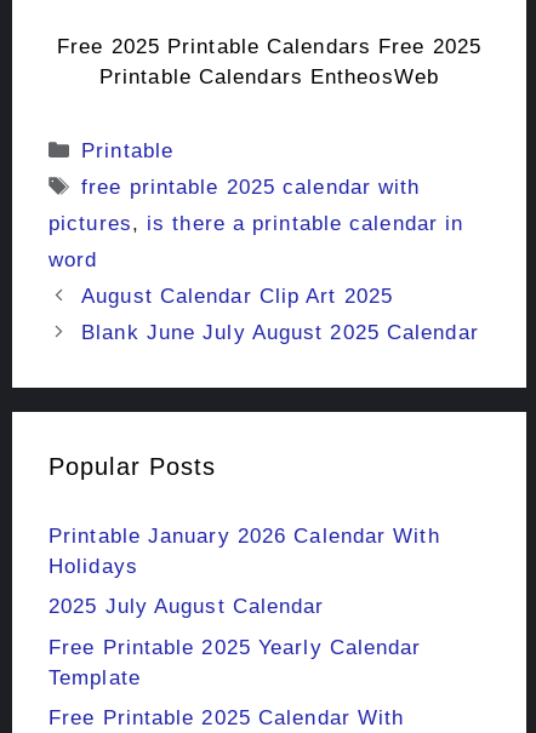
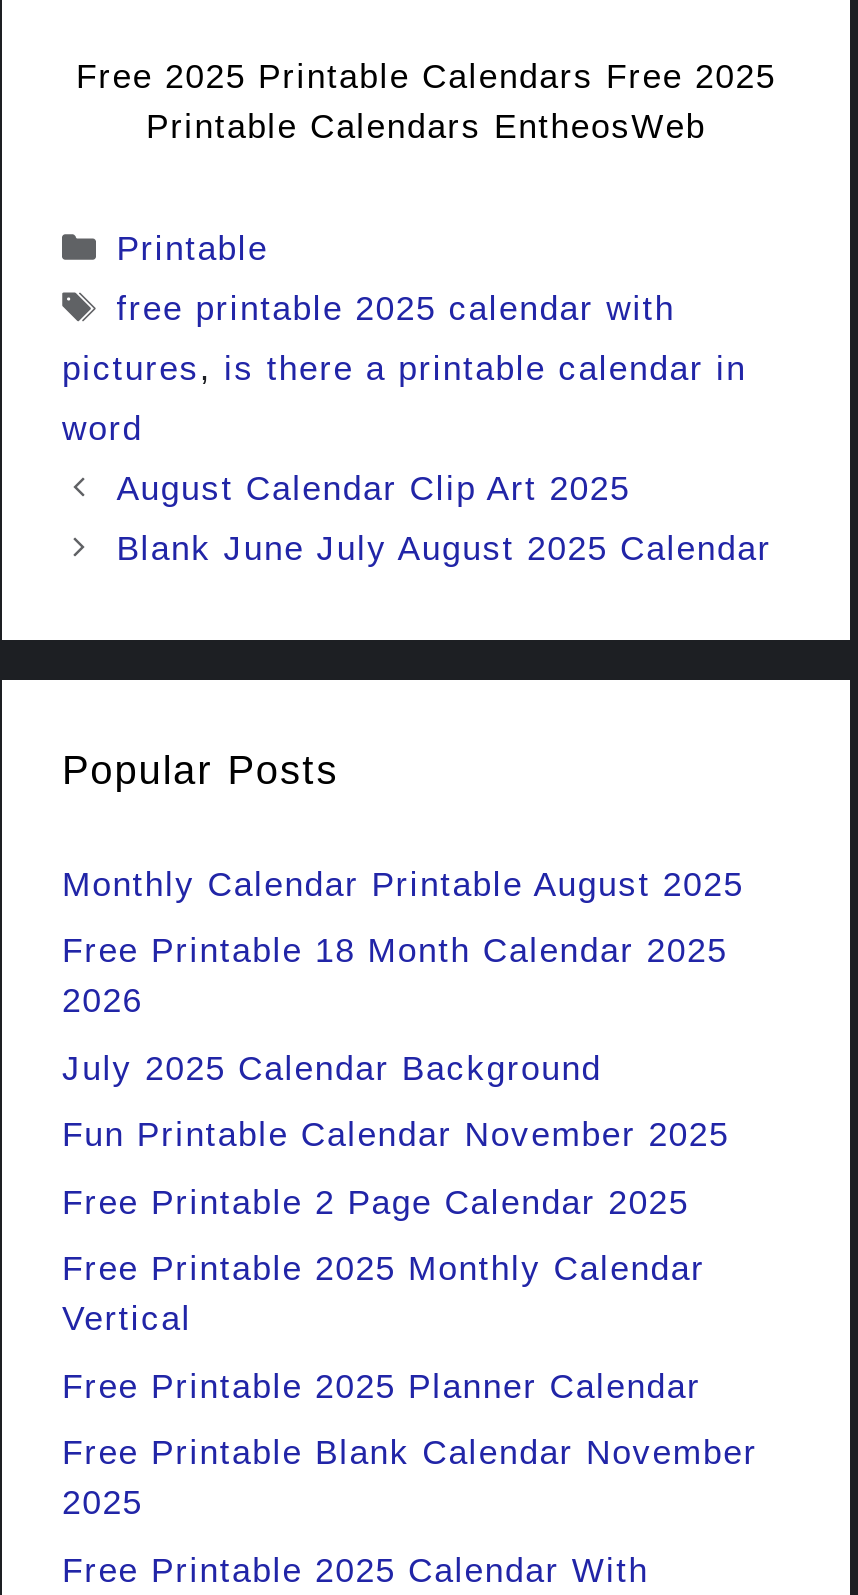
- Printable January 2026 Calendar With
- Holidays
- 2025 July August Calendar
- Free Printable 2025 Yearly Calendar
- Template
+ Monthly Calendar Printable August 2025
+ Free Printable 18 Month Calendar 2025
+ 2026
+ July 2025 Calendar Background
+ Fun Printable Calendar November 2025
+ Free Printable 2 Page Calendar 2025
+ Free Printable 2025 Monthly Calendar
+ Vertical
+ Free Printable 2025 Planner Calendar
+ Free Printable Blank Calendar November
+ 2025
